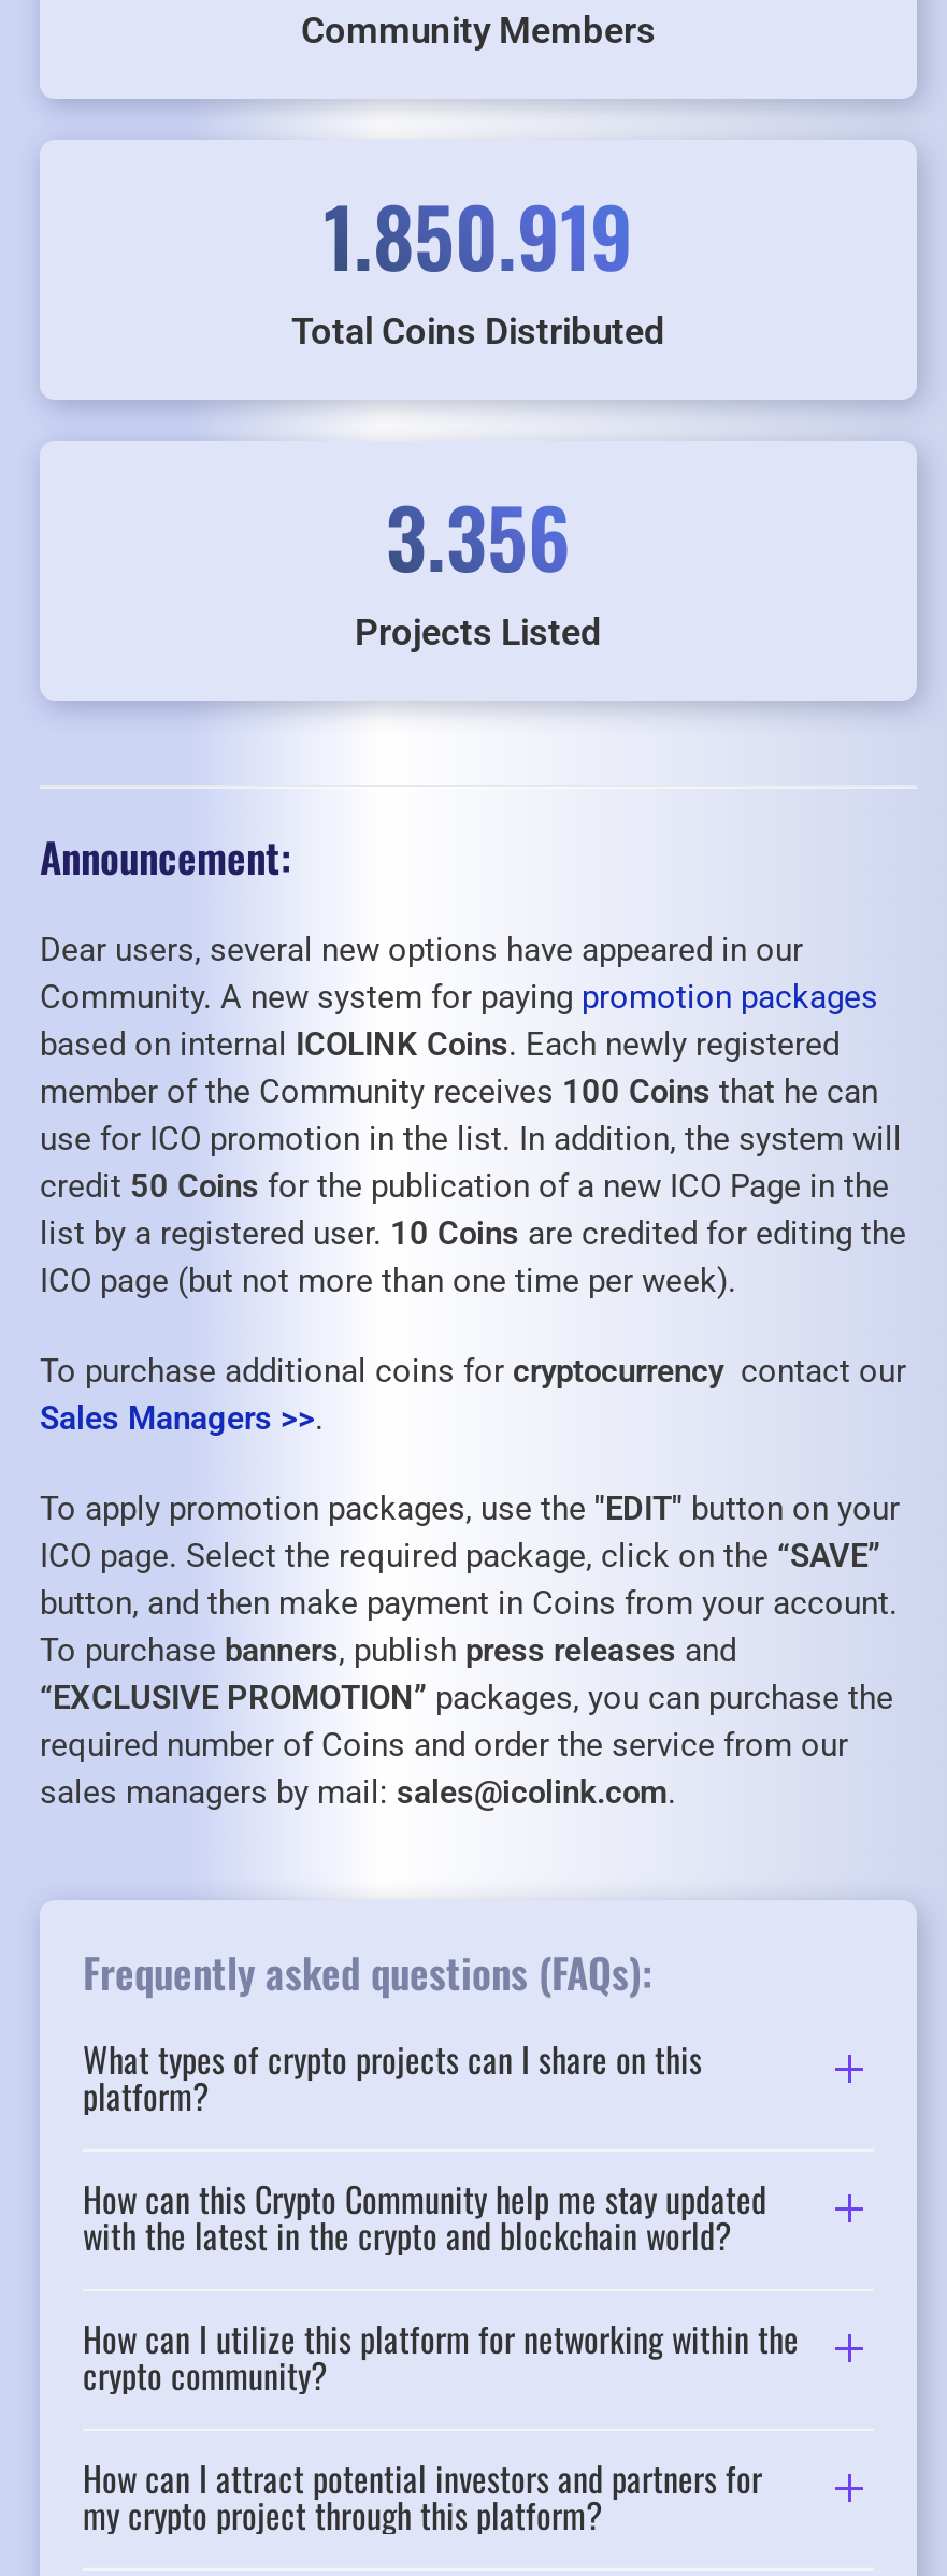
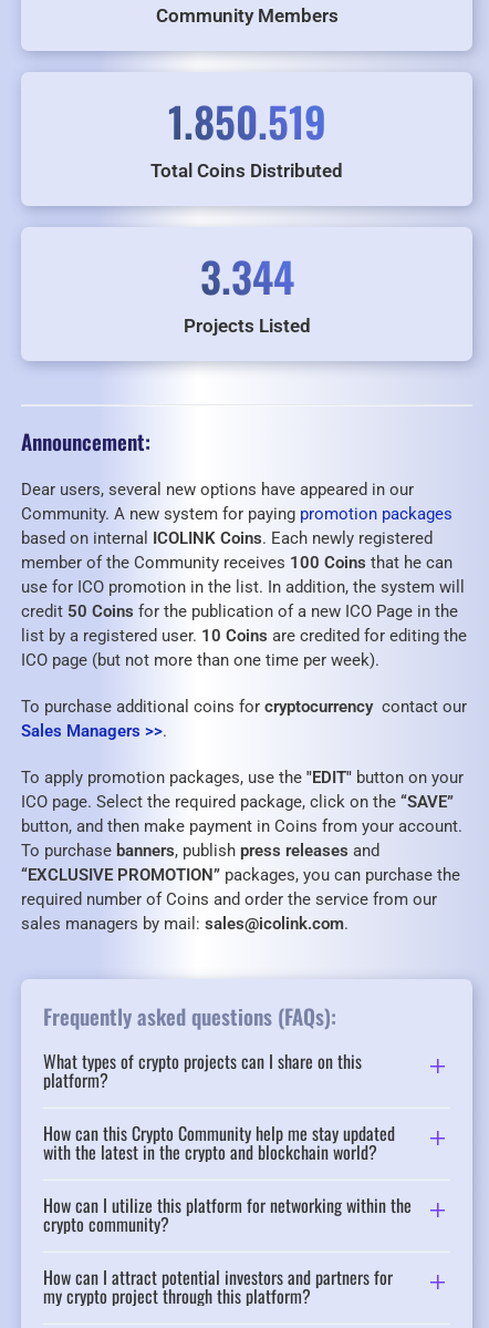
- 1.850.919
+ 1.850.519

- 3.356
+ 3.344
